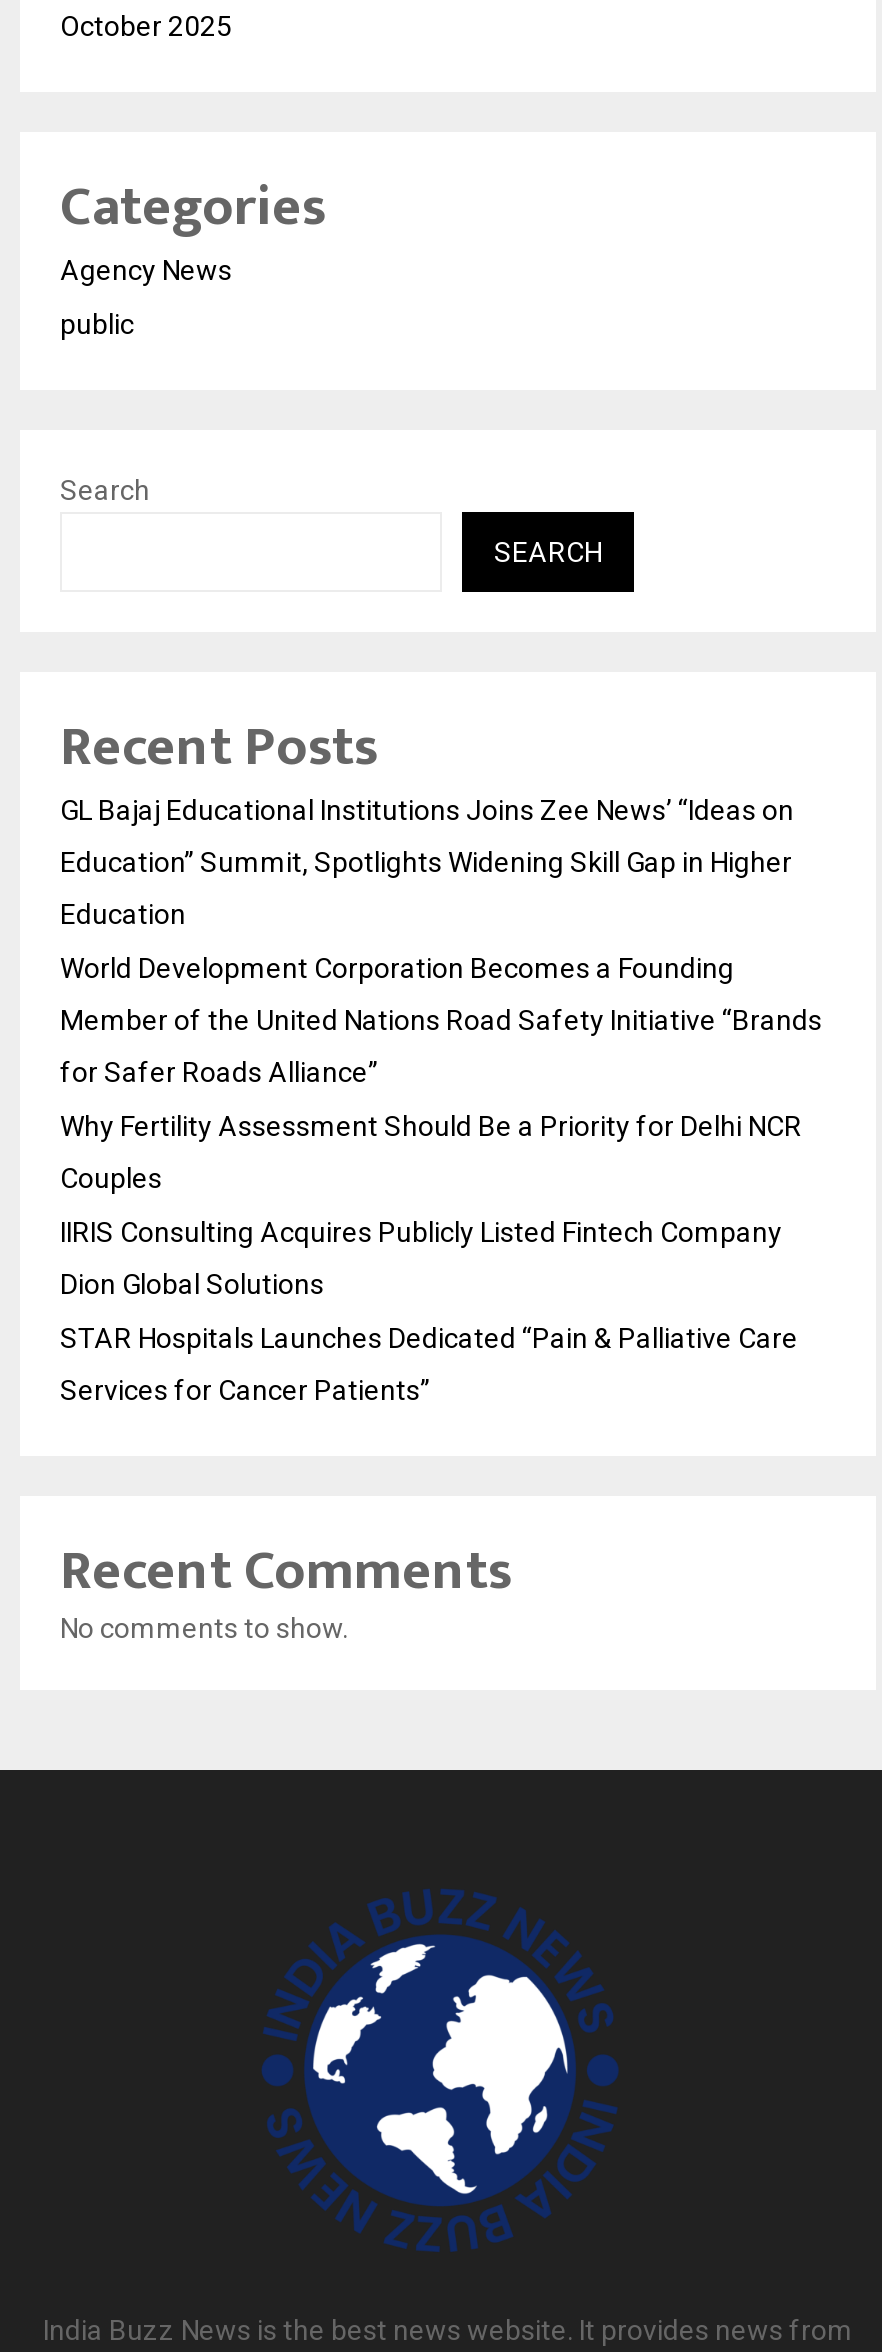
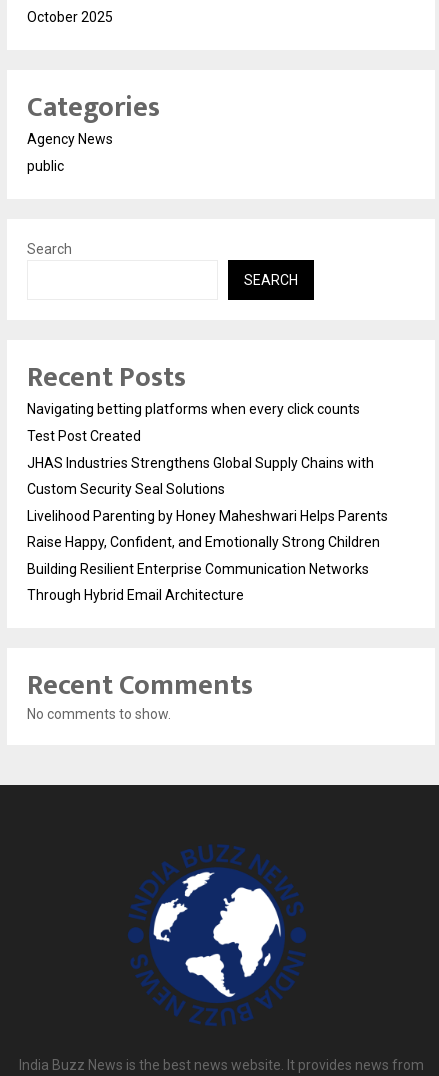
- GL Bajaj Educational Institutions Joins Zee News’ “Ideas on
- Education” Summit, Spotlights Widening Skill Gap in Higher
- Education
- World Development Corporation Becomes a Founding
- Member of the United Nations Road Safety Initiative “Brands
- for Safer Roads Alliance”
- Why Fertility Assessment Should Be a Priority for Delhi NCR
- Couples
- IIRIS Consulting Acquires Publicly Listed Fintech Company
- Dion Global Solutions
- STAR Hospitals Launches Dedicated “Pain & Palliative Care
- Services for Cancer Patients”
+ Navigating betting platforms when every click counts
+ Test Post Created
+ JHAS Industries Strengthens Global Supply Chains with
+ Custom Security Seal Solutions
+ Livelihood Parenting by Honey Maheshwari Helps Parents
+ Raise Happy, Confident, and Emotionally Strong Children
+ Building Resilient Enterprise Communication Networks
+ Through Hybrid Email Architecture
